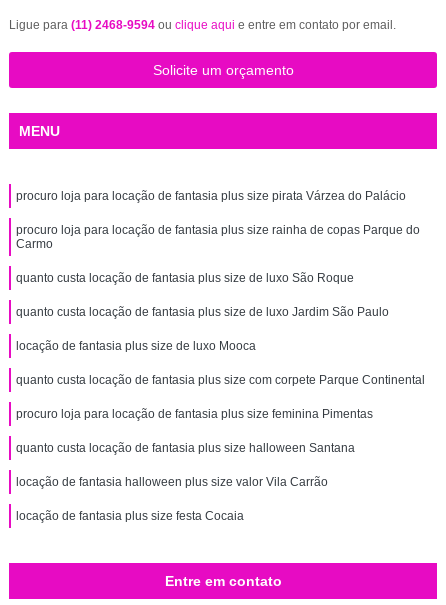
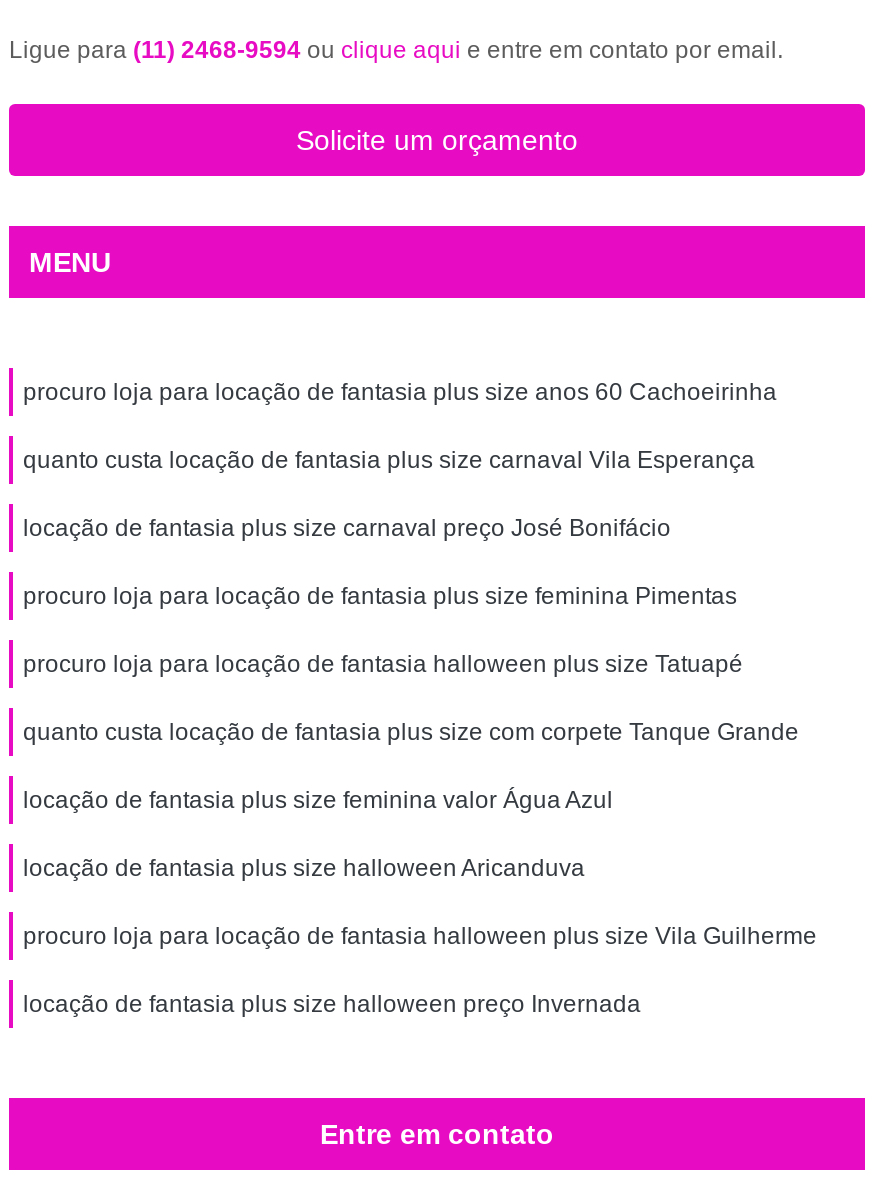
- procuro loja para locação de fantasia plus size pirata Várzea do Palácio
- procuro loja para locação de fantasia plus size rainha de copas Parque do
- Carmo
- quanto custa locação de fantasia plus size de luxo São Roque
- quanto custa locação de fantasia plus size de luxo Jardim São Paulo
- locação de fantasia plus size de luxo Mooca
- quanto custa locação de fantasia plus size com corpete Parque Continental
+ procuro loja para locação de fantasia plus size anos 60 Cachoeirinha
+ quanto custa locação de fantasia plus size carnaval Vila Esperança
+ locação de fantasia plus size carnaval preço José Bonifácio

moved up: procuro loja para locação de fantasia plus size feminina Pimentas

- quanto custa locação de fantasia plus size halloween Santana
- locação de fantasia halloween plus size valor Vila Carrão
- locação de fantasia plus size festa Cocaia
+ procuro loja para locação de fantasia halloween plus size Tatuapé
+ quanto custa locação de fantasia plus size com corpete Tanque Grande
+ locação de fantasia plus size feminina valor Água Azul
+ locação de fantasia plus size halloween Aricanduva
+ procuro loja para locação de fantasia halloween plus size Vila Guilherme
+ locação de fantasia plus size halloween preço Invernada
